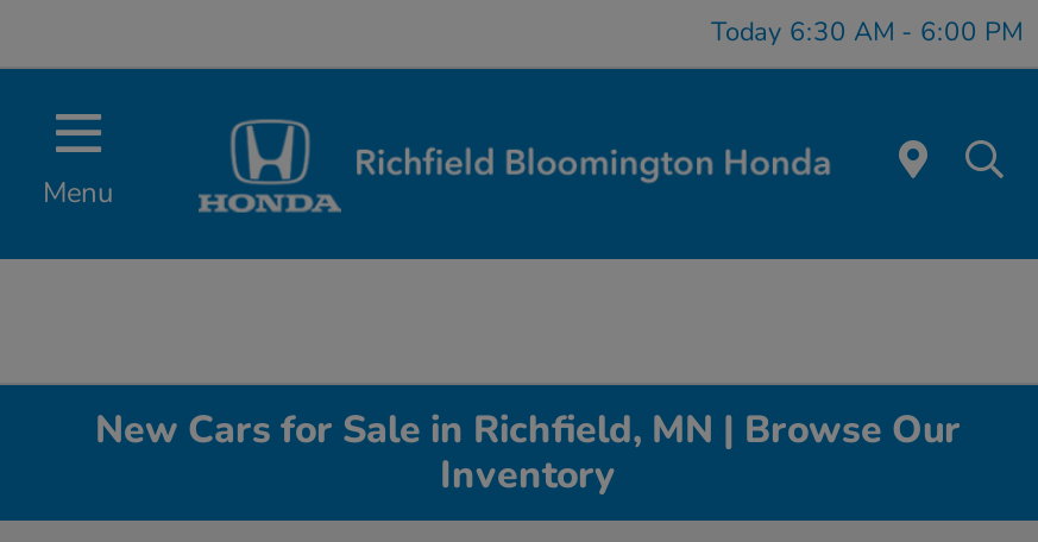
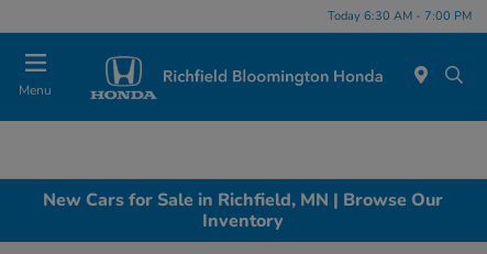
- Today 6:30 AM - 6:00 PM
+ Today 6:30 AM - 7:00 PM
